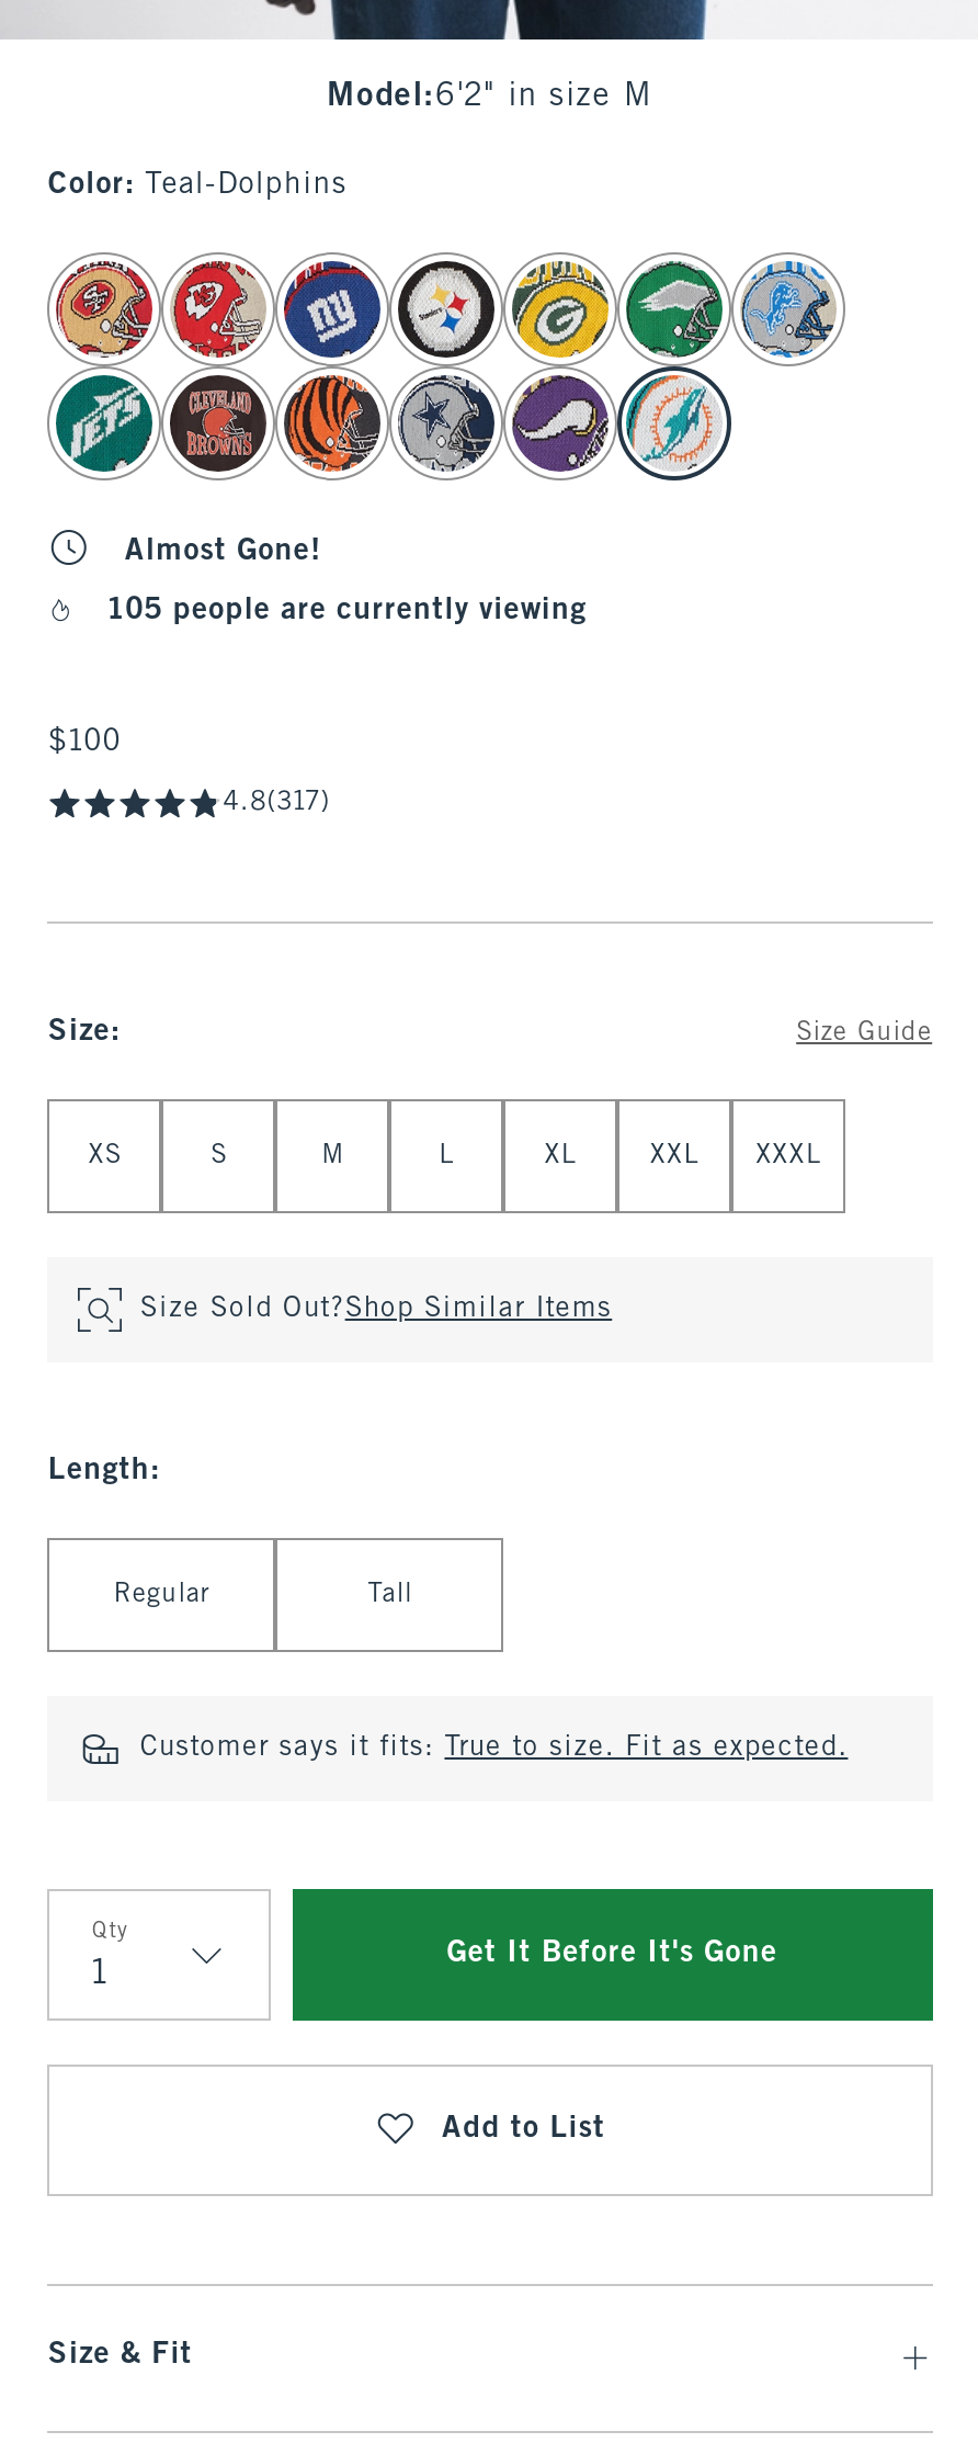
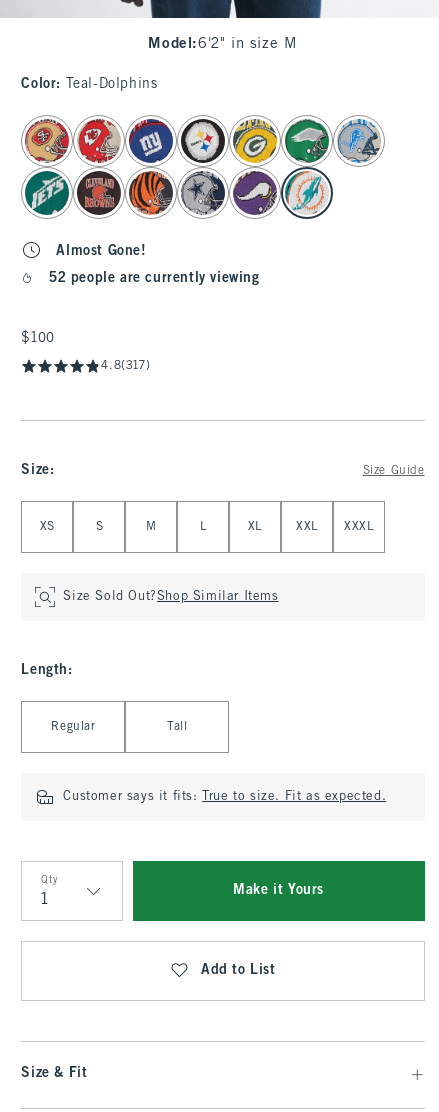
- 105 people are currently viewing
+ 52 people are currently viewing

- Get It Before It's Gone
+ Make it Yours
